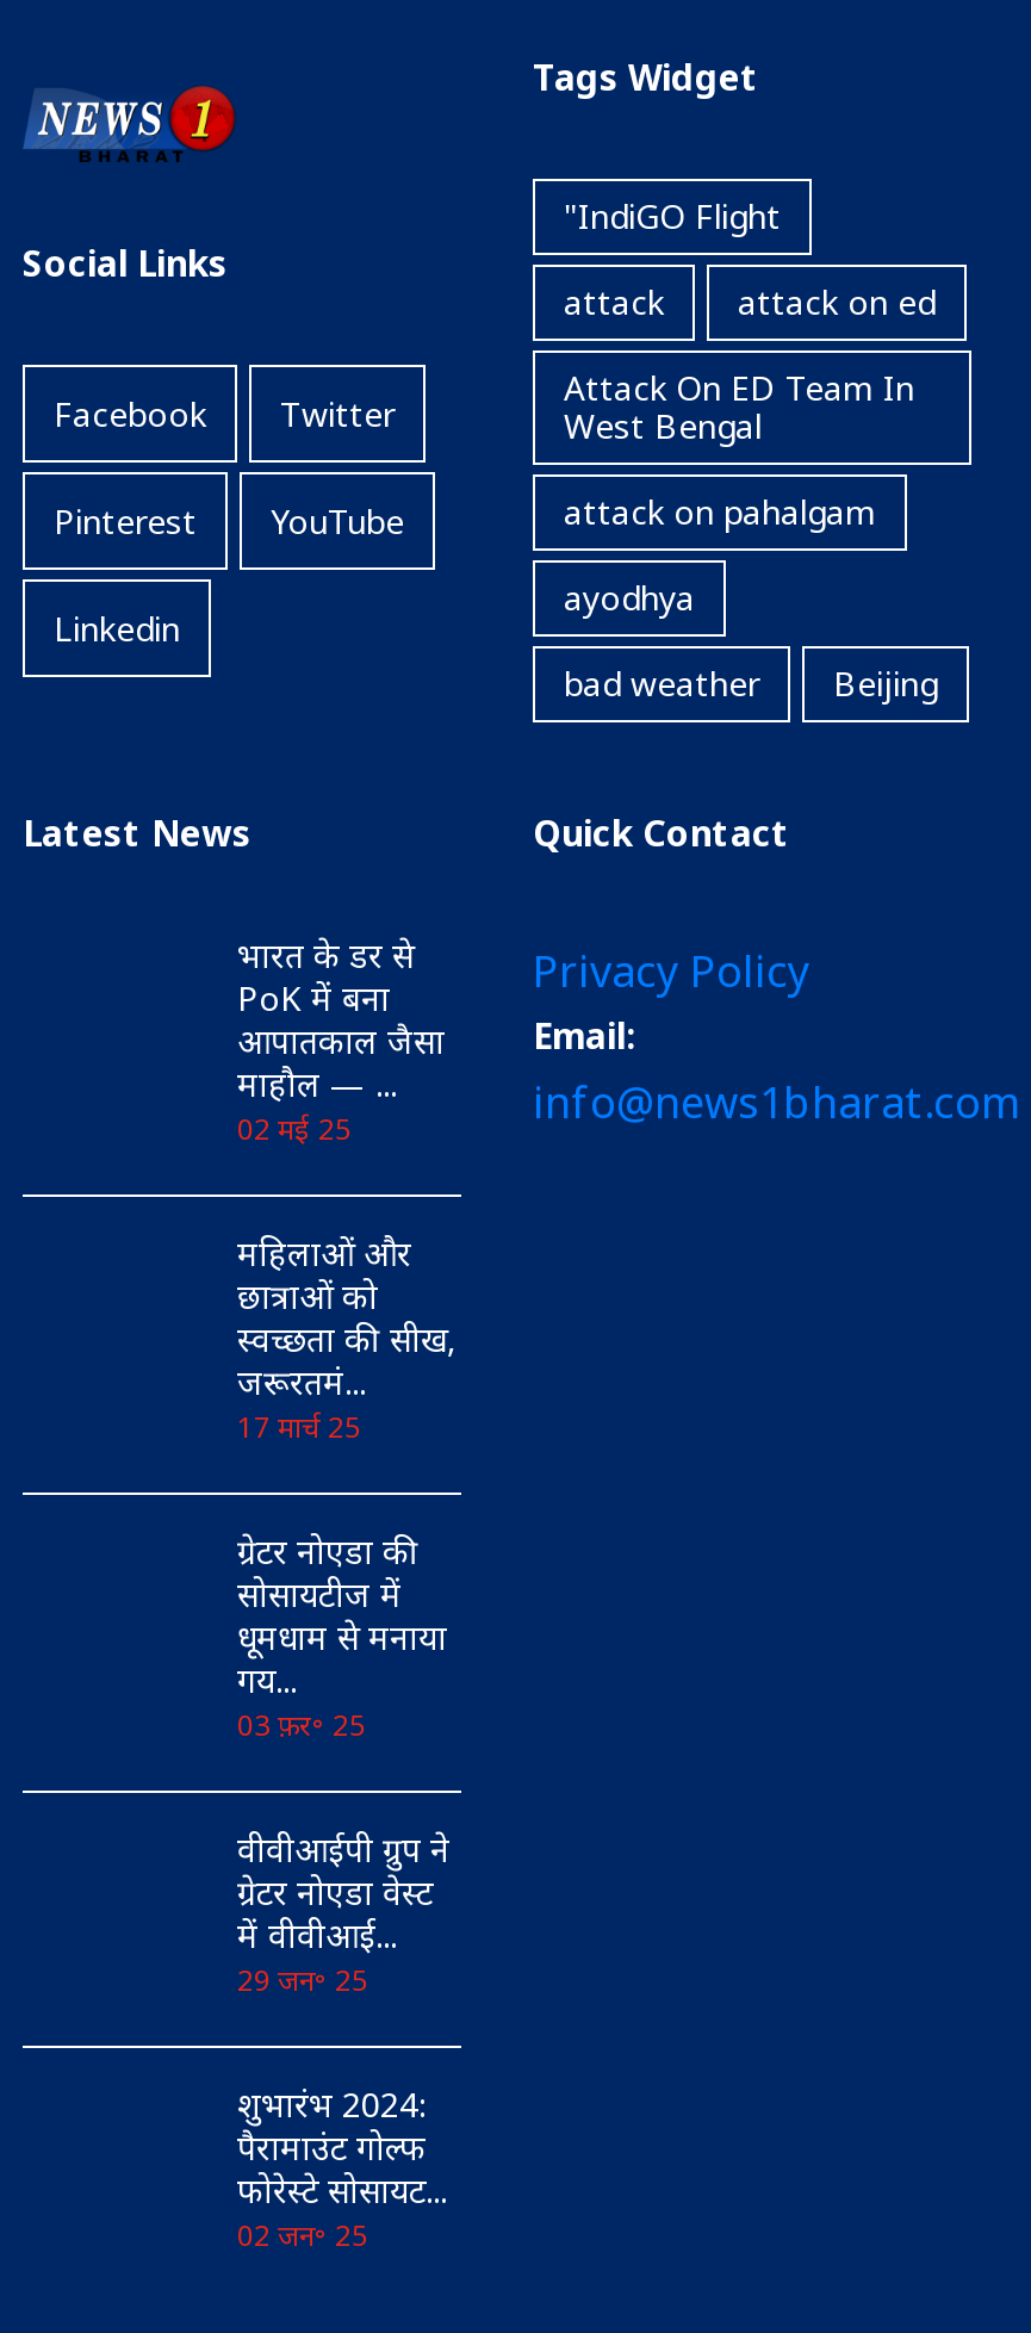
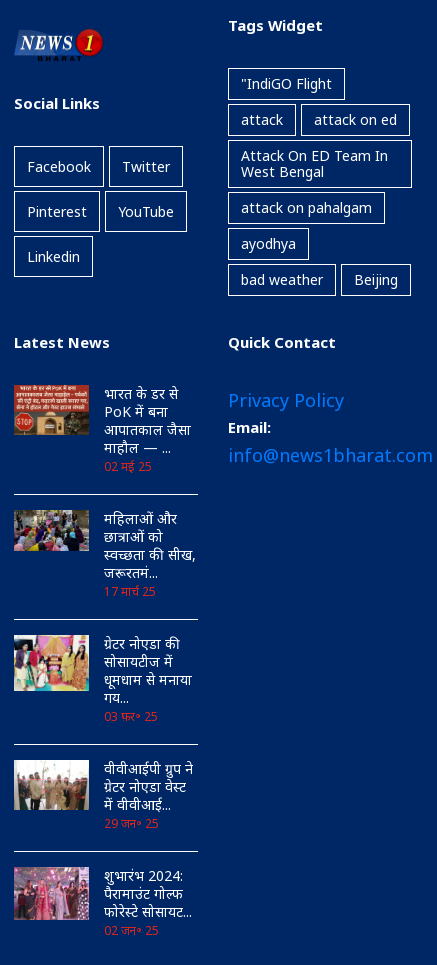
+ [image]

+ [image]

+ [image]

+ [image]

+ [image]
